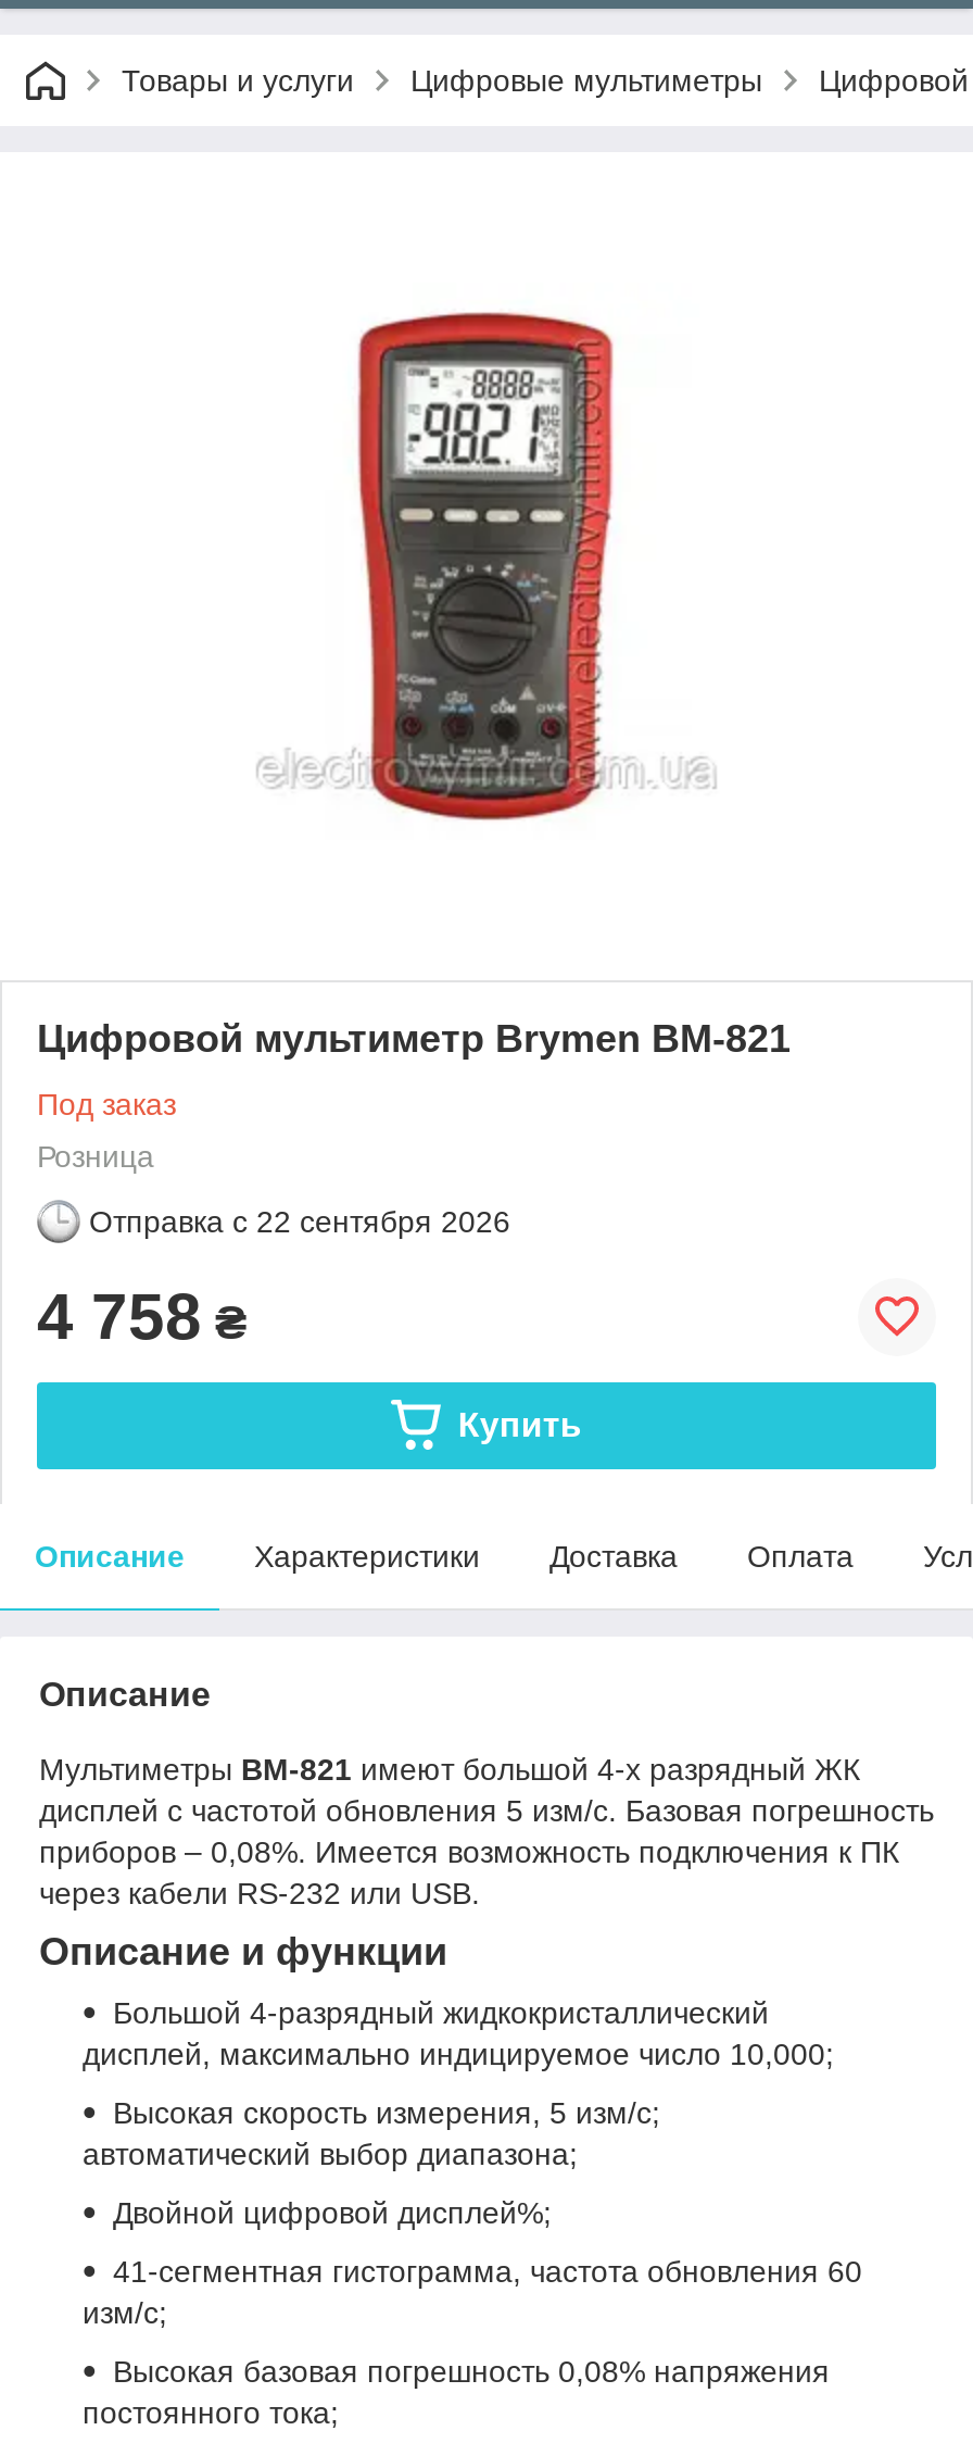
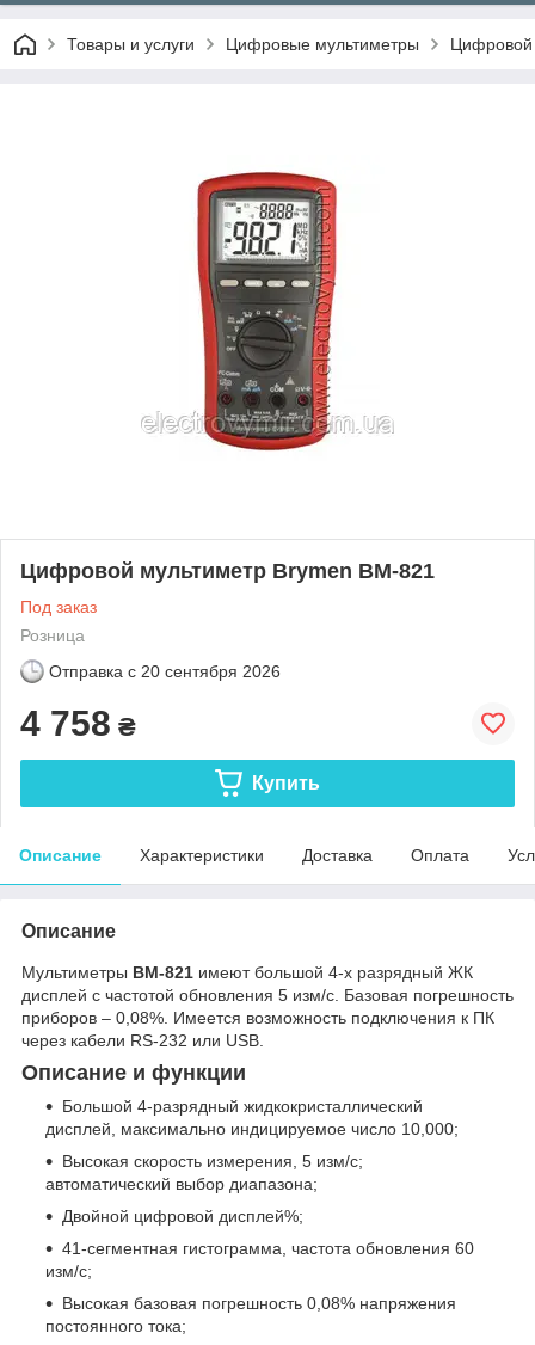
- Отправка с 22 сентября 2026
+ Отправка с 20 сентября 2026
